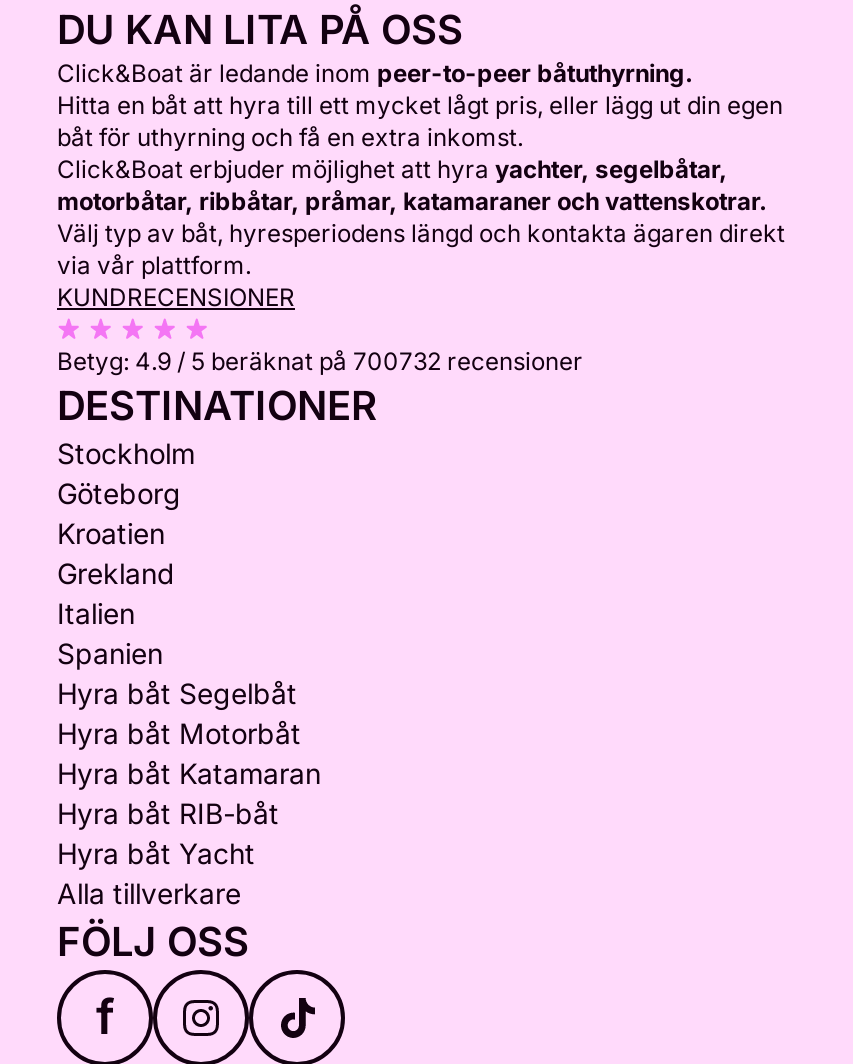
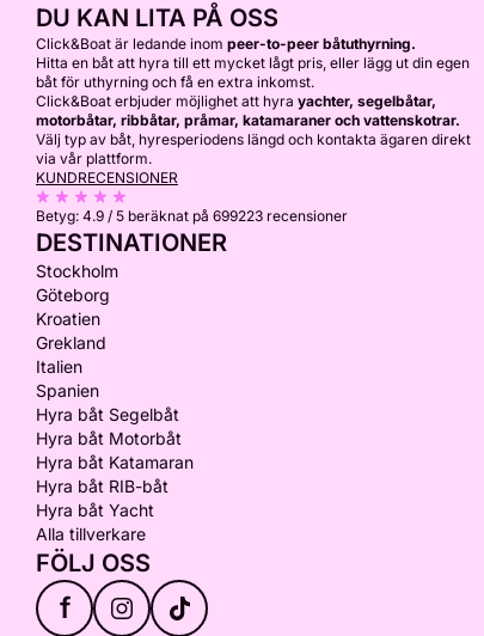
- Betyg: 4.9 / 5 beräknat på 700732 recensioner
+ Betyg: 4.9 / 5 beräknat på 699223 recensioner
